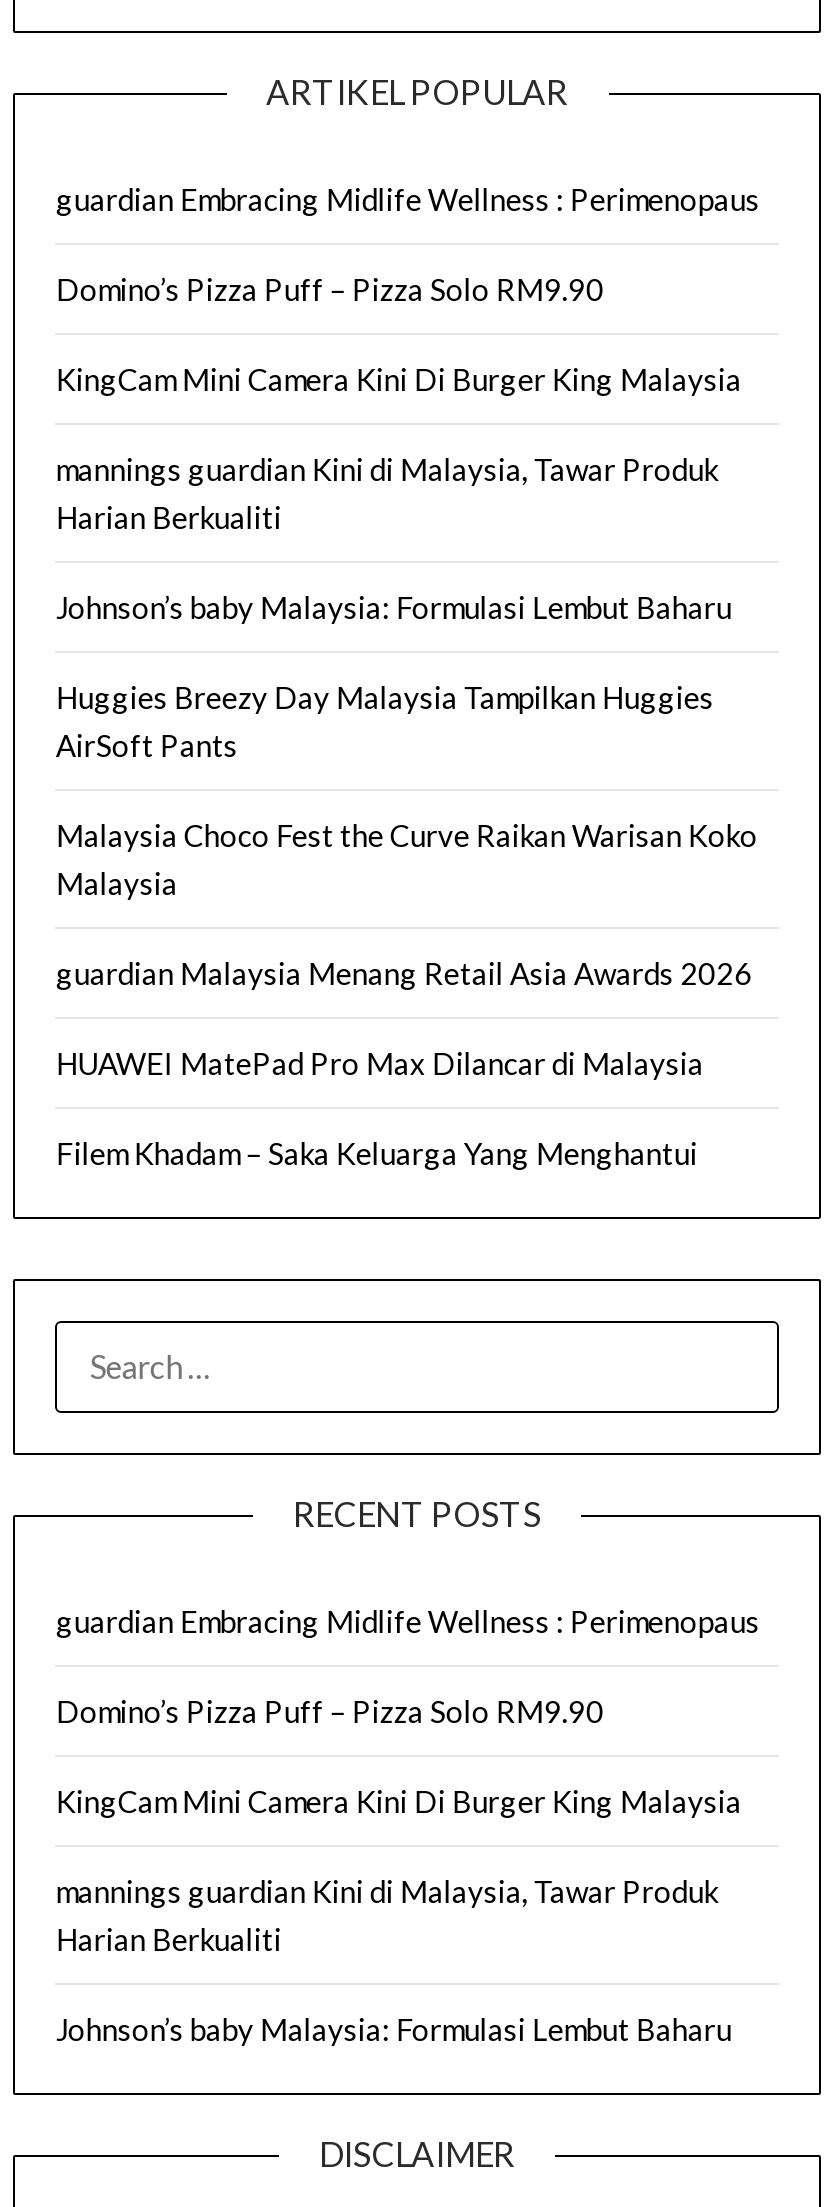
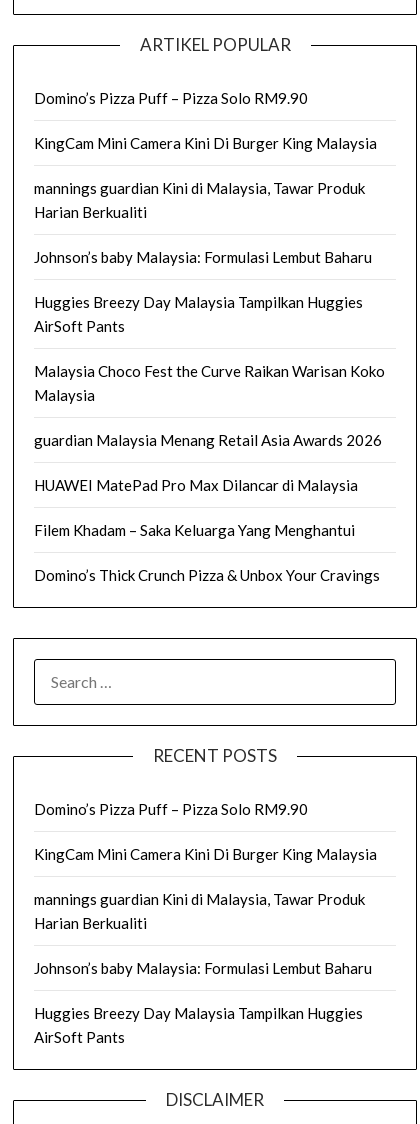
- guardian Embracing Midlife Wellness : Perimenopaus

moved up: Domino’s Pizza Puff – Pizza Solo RM9.90 | KingCam Mini Camera Kini Di Burger King Malaysia | mannings guardian Kini di Malaysia, Tawar Produk | ... | HUAWEI MatePad Pro Max Dilancar di Malaysia | Filem Khadam – Saka Keluarga Yang Menghantui

+ Domino’s Thick Crunch Pizza & Unbox Your Cravings

- guardian Embracing Midlife Wellness : Perimenopaus

moved up: Domino’s Pizza Puff – Pizza Solo RM9.90 | KingCam Mini Camera Kini Di Burger King Malaysia | mannings guardian Kini di Malaysia, Tawar Produk | Harian Berkualiti | Johnson’s baby Malaysia: Formulasi Lembut Baharu

+ Huggies Breezy Day Malaysia Tampilkan Huggies
+ AirSoft Pants
